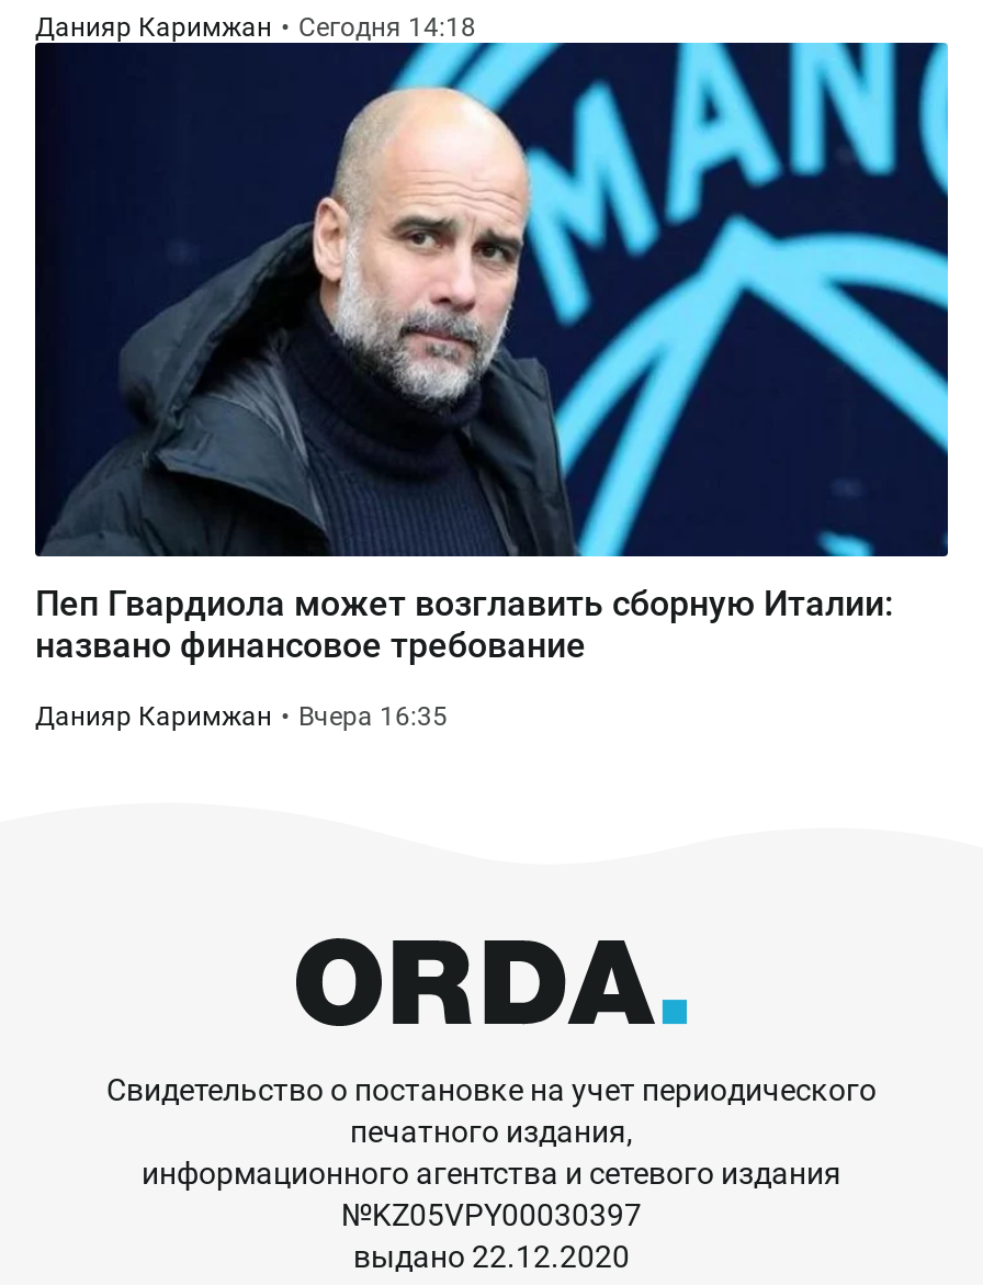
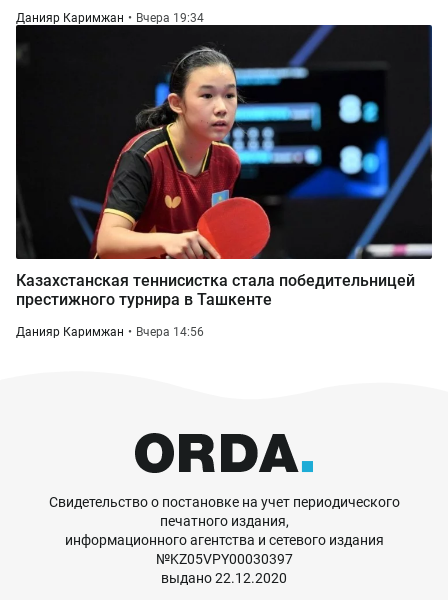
- [image]
- Данияр Каримжан Сегодня 14:18
+ [image]
+ Данияр Каримжан Вчера 19:34

- Пеп Гвардиола может возглавить сборную Италии:
- названо финансовое требование
+ Казахстанская теннисистка стала победительницей
+ престижного турнира в Ташкенте

- Данияр Каримжан Вчера 16:35
+ Данияр Каримжан Вчера 14:56
